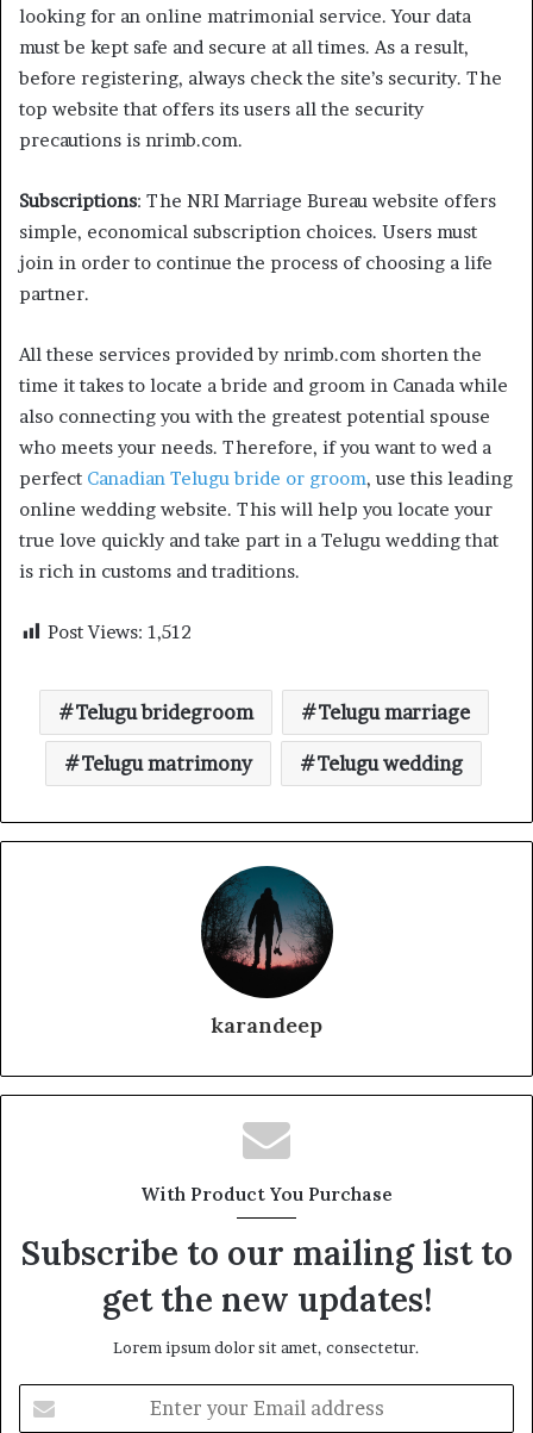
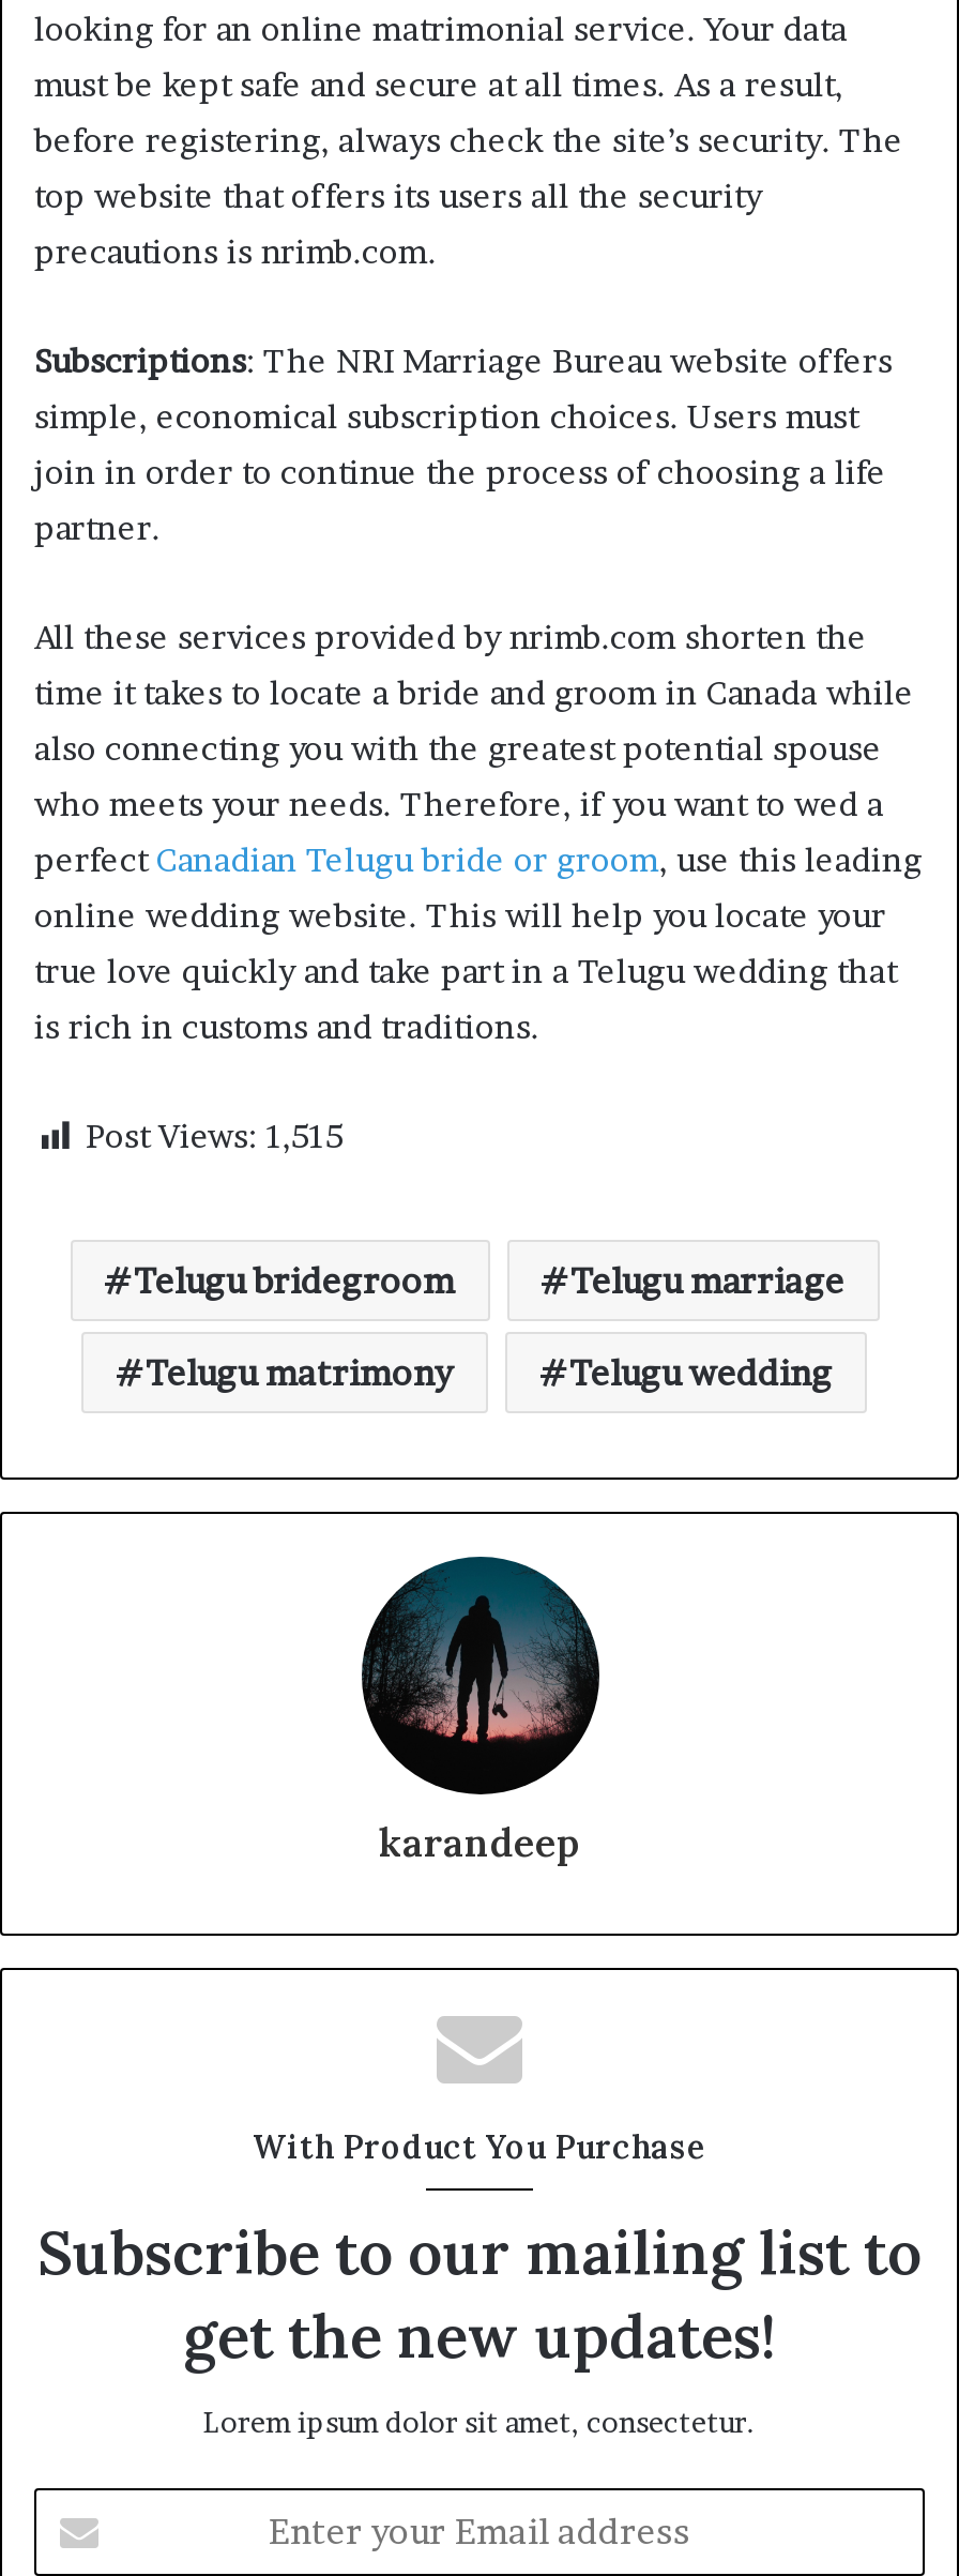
- Post Views: 1,512
+ Post Views: 1,515
